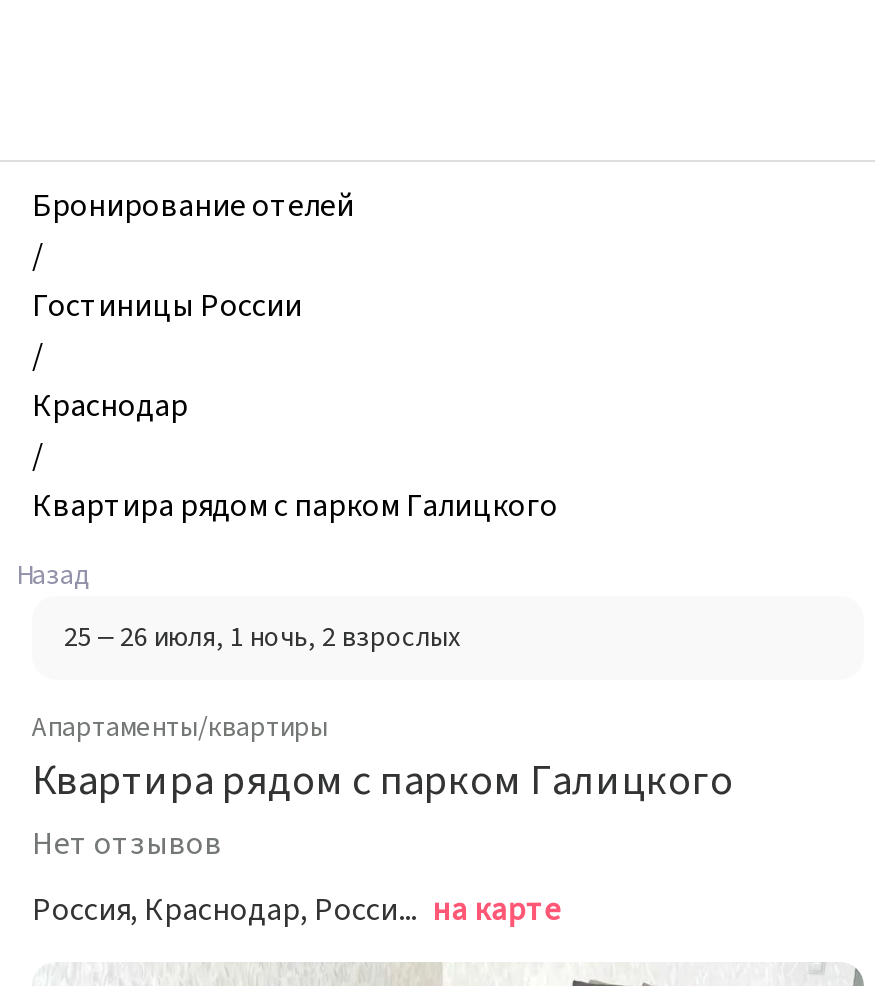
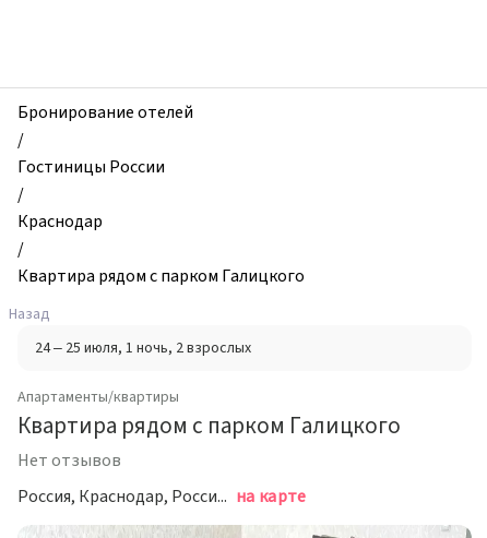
- 25 – 26 июля, 1 ночь, 2 взрослых
+ 24 – 25 июля, 1 ночь, 2 взрослых
